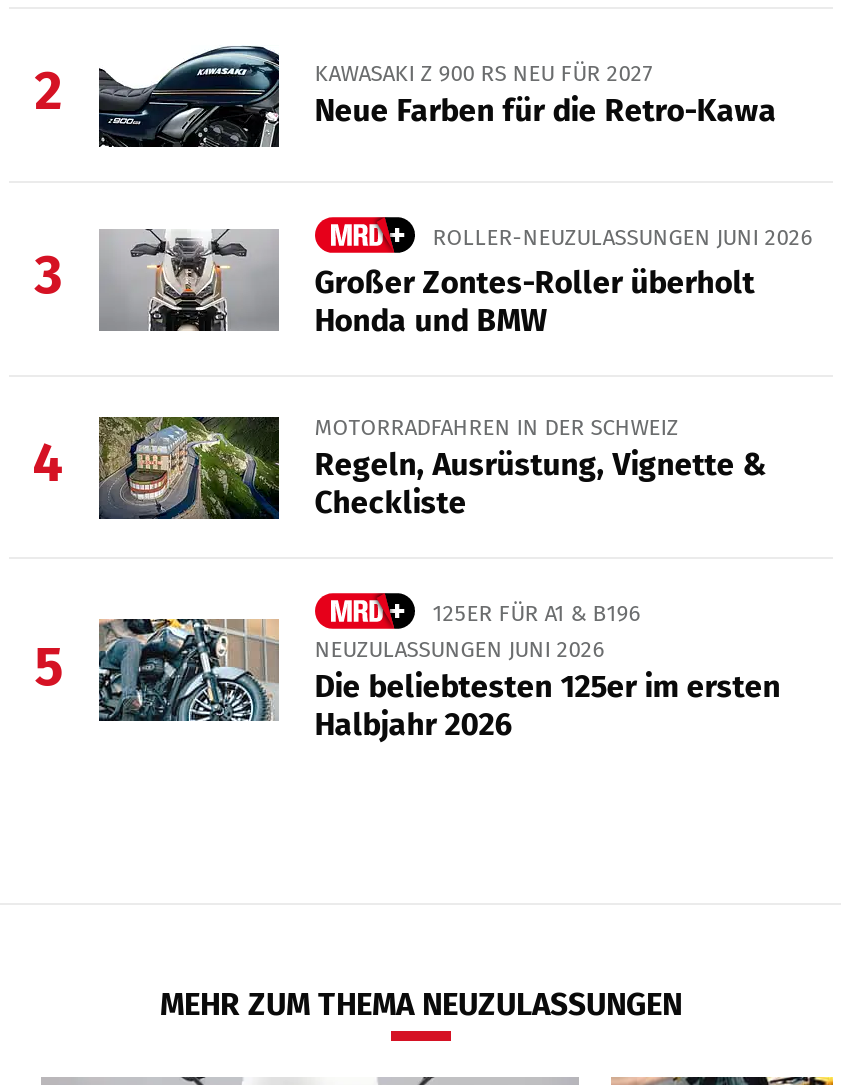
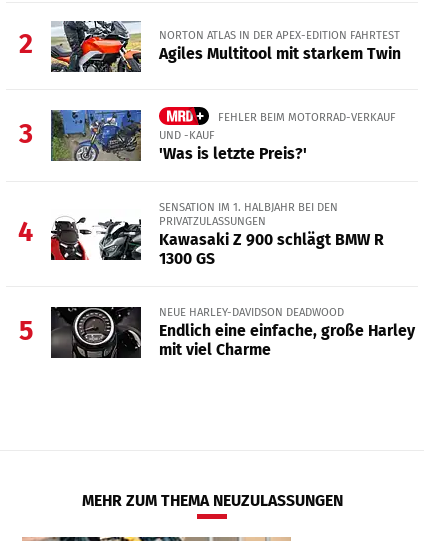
- [image]
- KAWASAKI Z 900 RS NEU FÜR 2027
- Neue Farben für die Retro-Kawa
+ [image]
+ NORTON ATLAS IN DER APEX-EDITION FAHRTEST
+ Agiles Multitool mit starkem Twin

- [image]
- ROLLER-NEUZULASSUNGEN JUNI 2026
- Großer Zontes-Roller überholt
- Honda und BMW
+ [image]
+ FEHLER BEIM MOTORRAD-VERKAUF
+ UND -KAUF
+ 'Was is letzte Preis?'

- [image]
- MOTORRADFAHREN IN DER SCHWEIZ
- Regeln, Ausrüstung, Vignette &
- Checkliste
+ [image]
+ SENSATION IM 1. HALBJAHR BEI DEN
+ PRIVATZULASSUNGEN
+ Kawasaki Z 900 schlägt BMW R
+ 1300 GS

- [image]
- 125ER FÜR A1 & B196
- NEUZULASSUNGEN JUNI 2026
- Die beliebtesten 125er im ersten
- Halbjahr 2026
+ [image]
+ NEUE HARLEY-DAVIDSON DEADWOOD
+ Endlich eine einfache, große Harley
+ mit viel Charme
